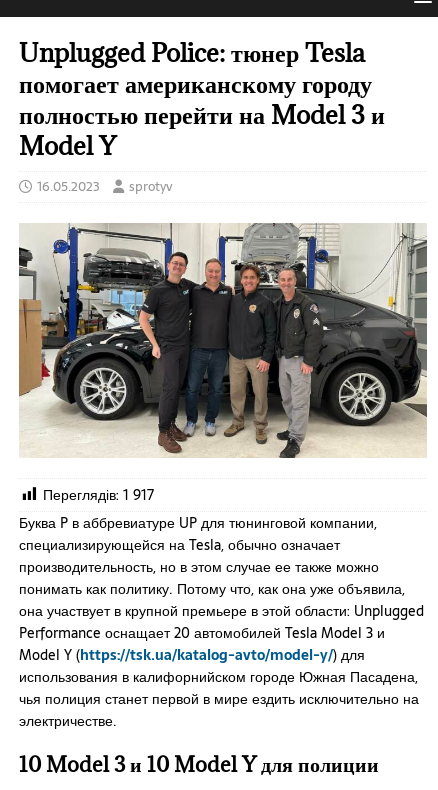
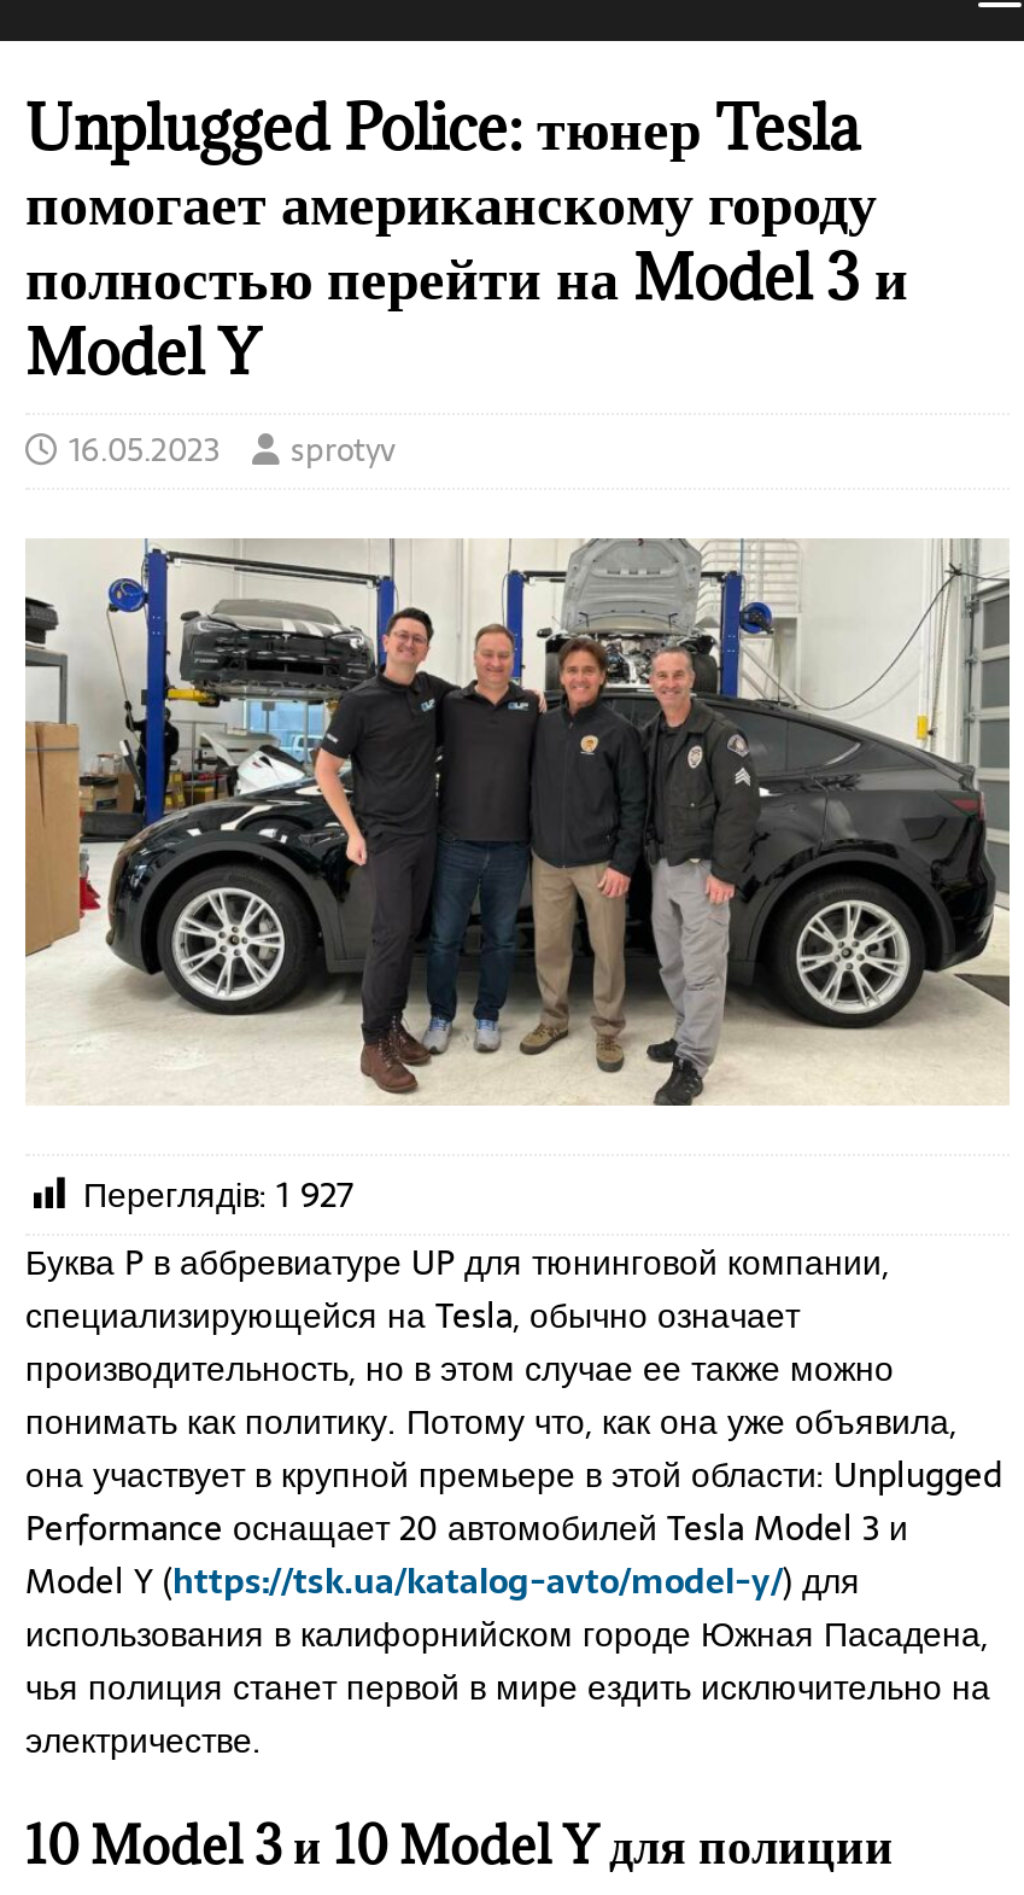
- Переглядів: 1 917
+ Переглядів: 1 927
